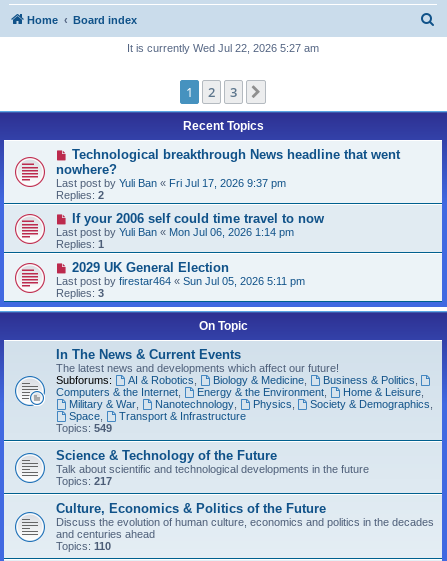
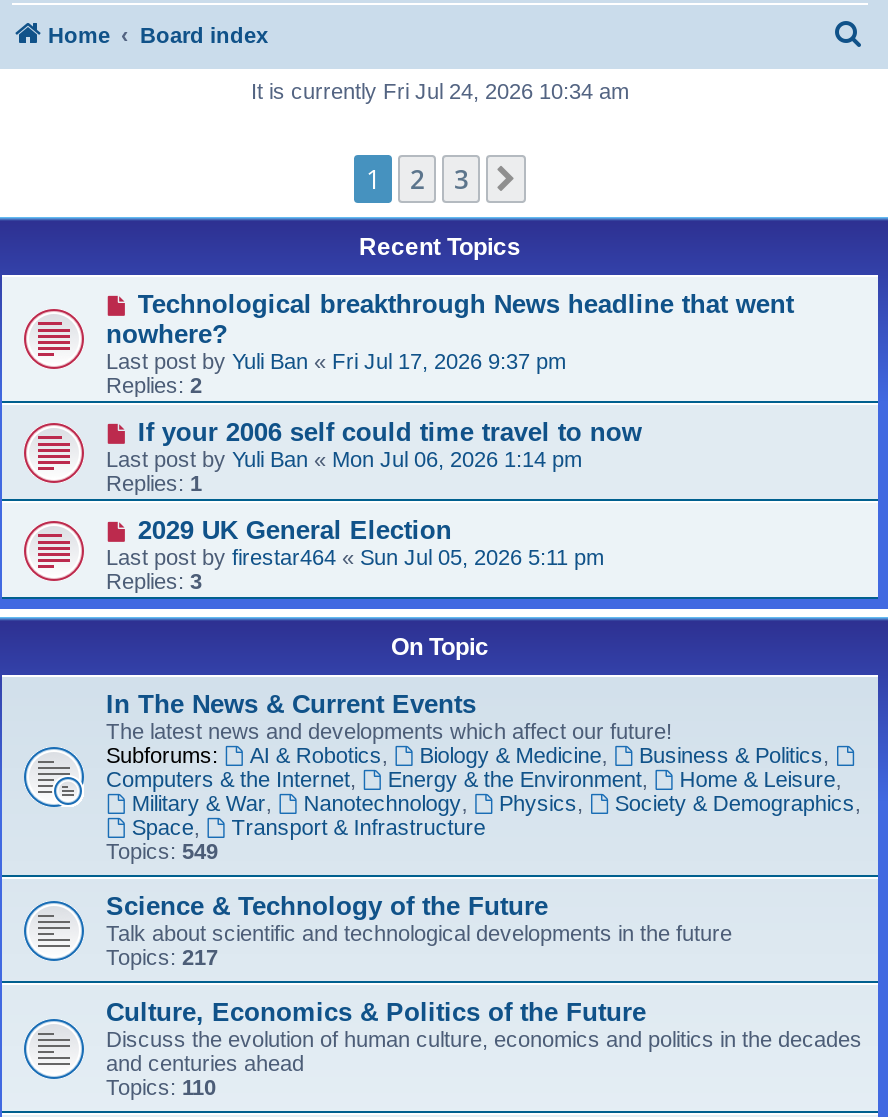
- It is currently Wed Jul 22, 2026 5:27 am
+ It is currently Fri Jul 24, 2026 10:34 am
